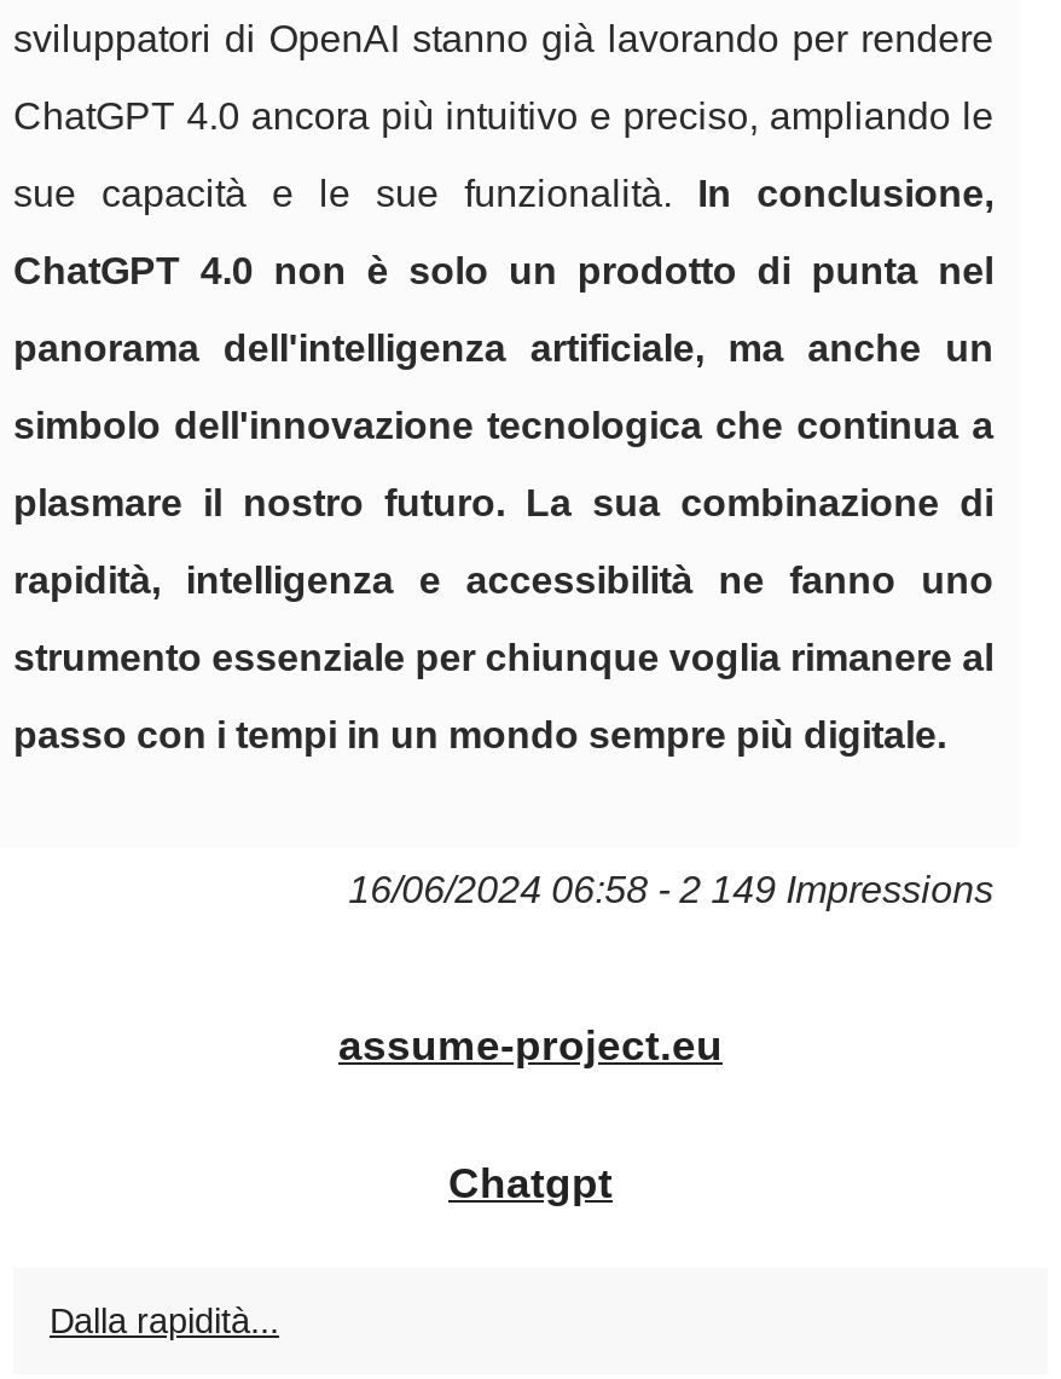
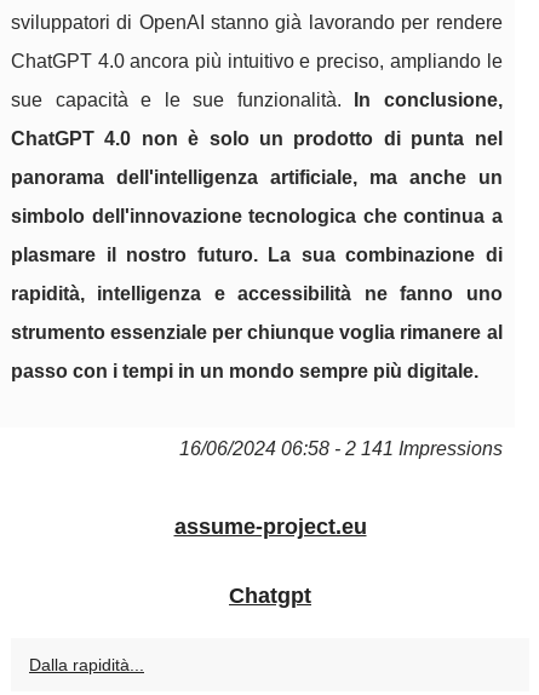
- 16/06/2024 06:58 - 2 149 Impressions
+ 16/06/2024 06:58 - 2 141 Impressions
